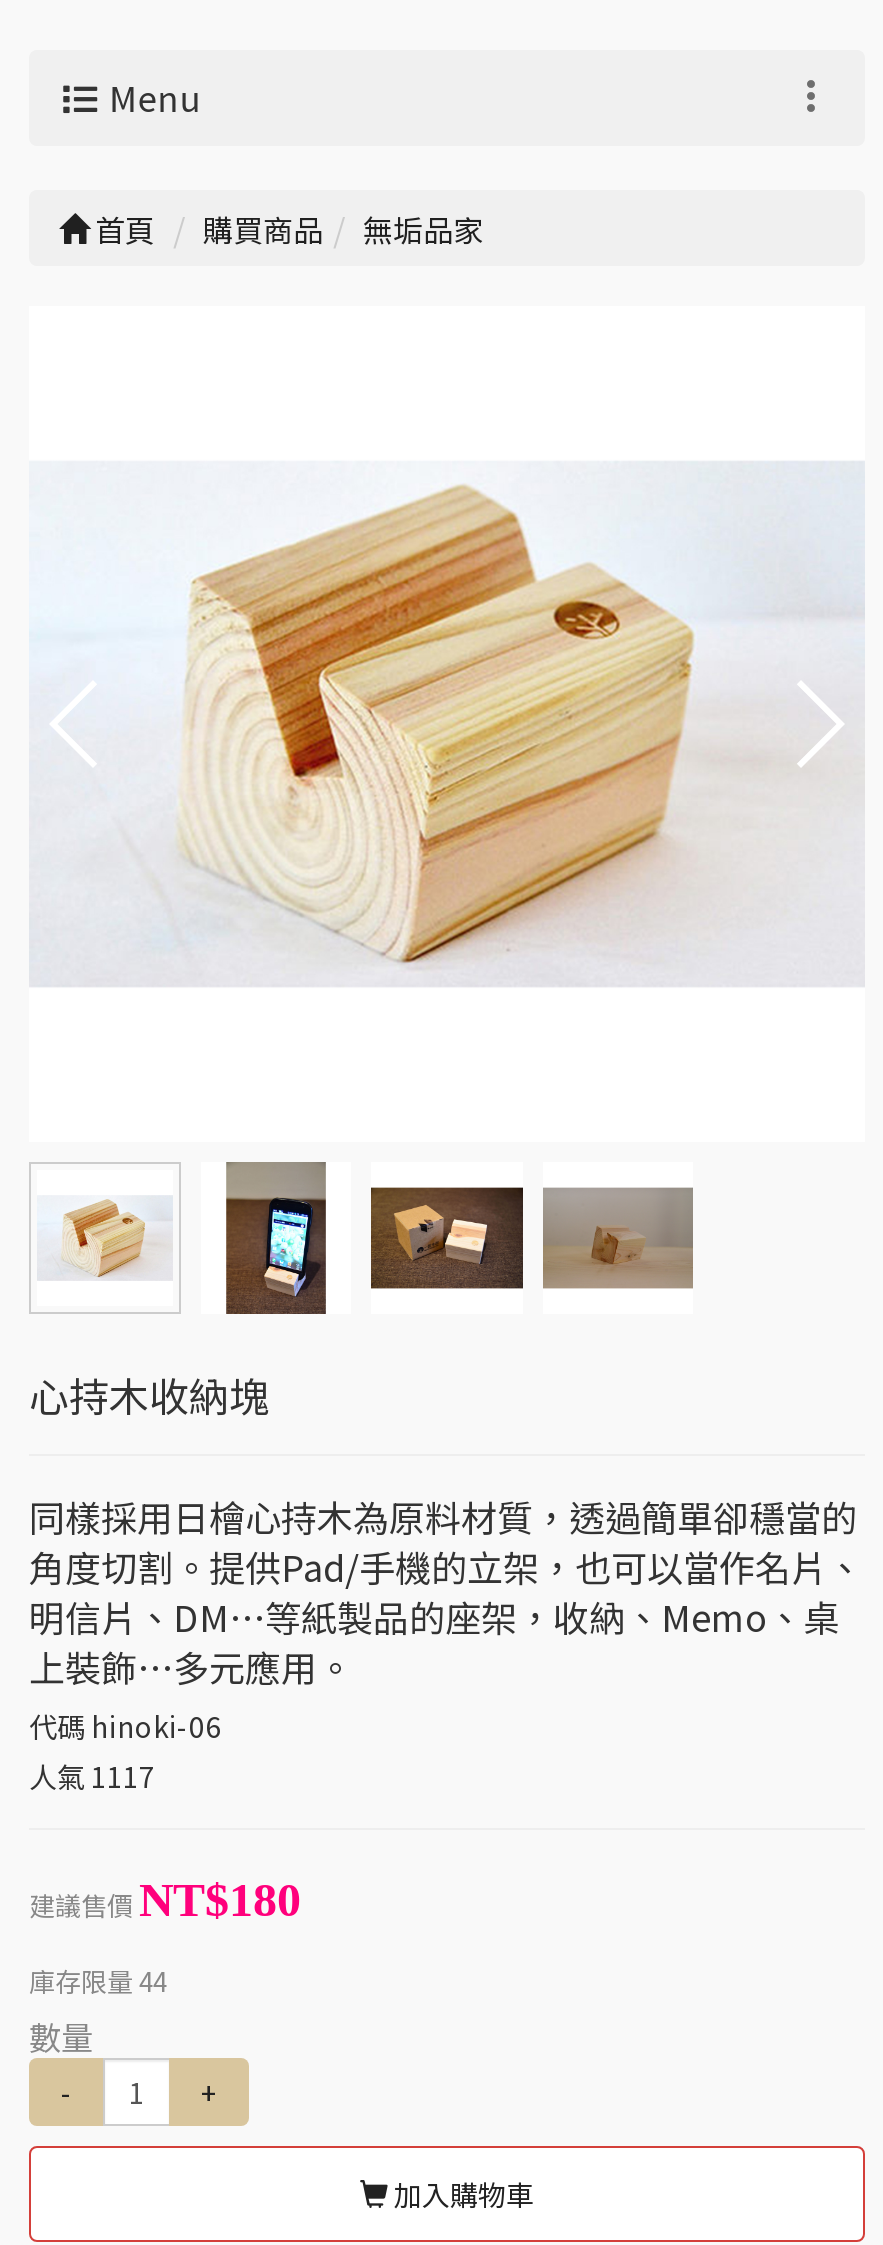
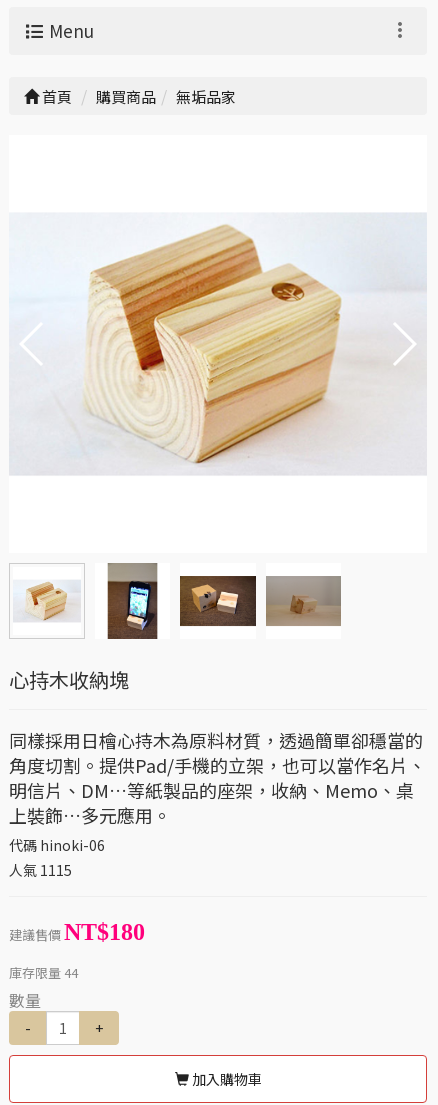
- 人氣1117
+ 人氣1115
